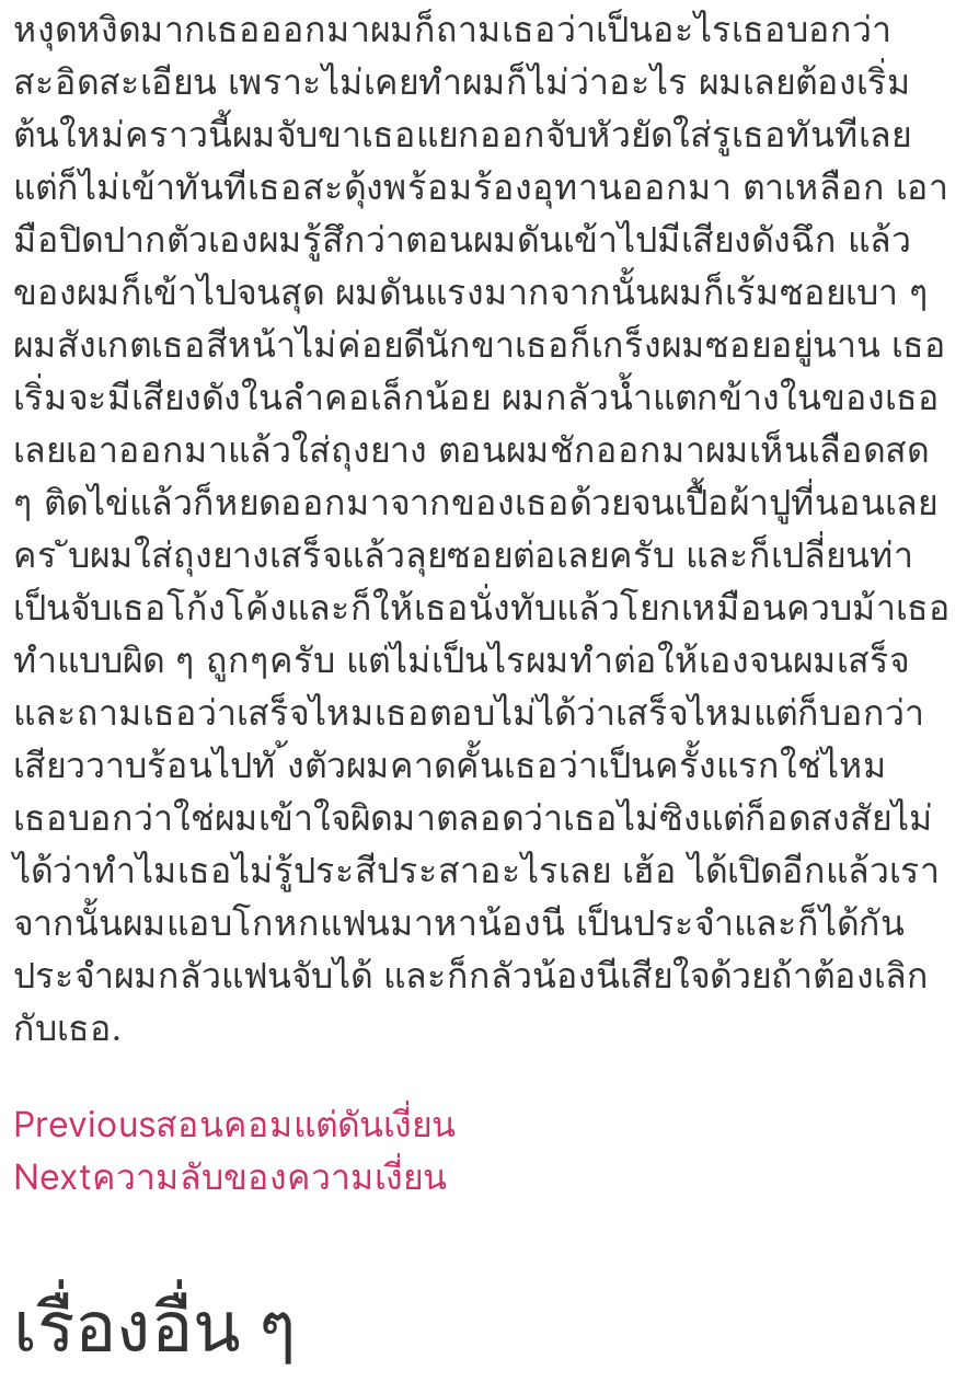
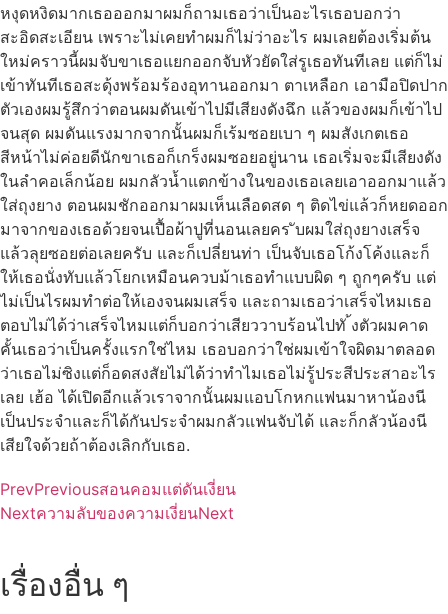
- Previousสอนคอมแต่ดันเงี่ยน
- Nextความลับของความเงี่ยน
+ PrevPreviousสอนคอมแต่ดันเงี่ยน
+ Nextความลับของความเงี่ยนNext
